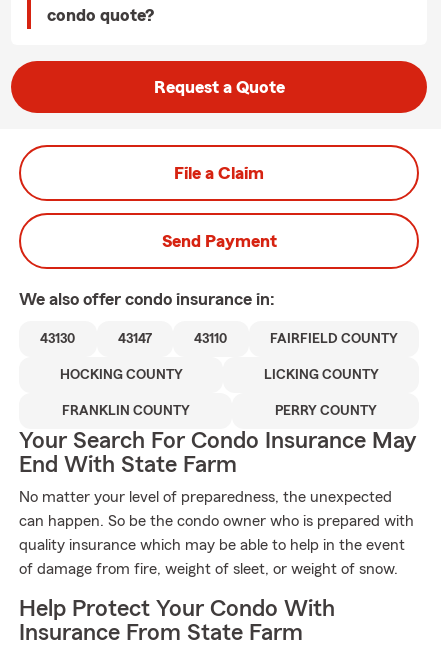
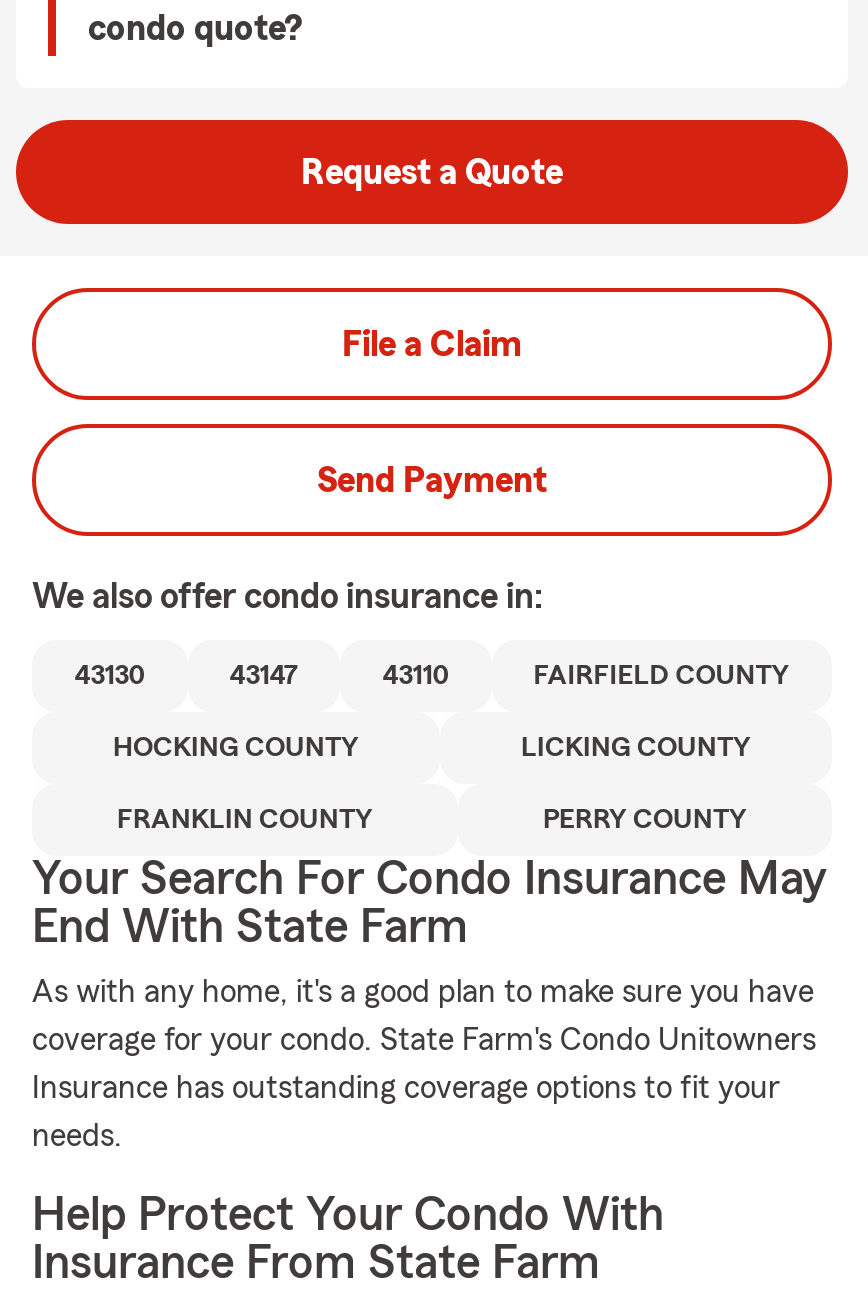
- No matter your level of preparedness, the unexpected
+ As with any home, it's a good plan to make sure you have

- can happen. So be the condo owner who is prepared with
+ coverage for your condo. State Farm's Condo Unitowners

- quality insurance which may be able to help in the event
+ Insurance has outstanding coverage options to fit your

- of damage from fire, weight of sleet, or weight of snow.
+ needs.
